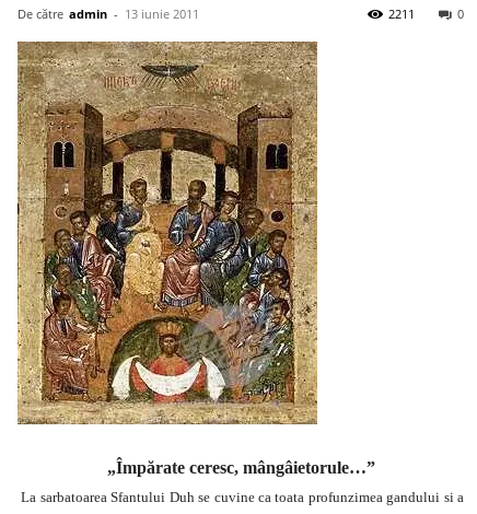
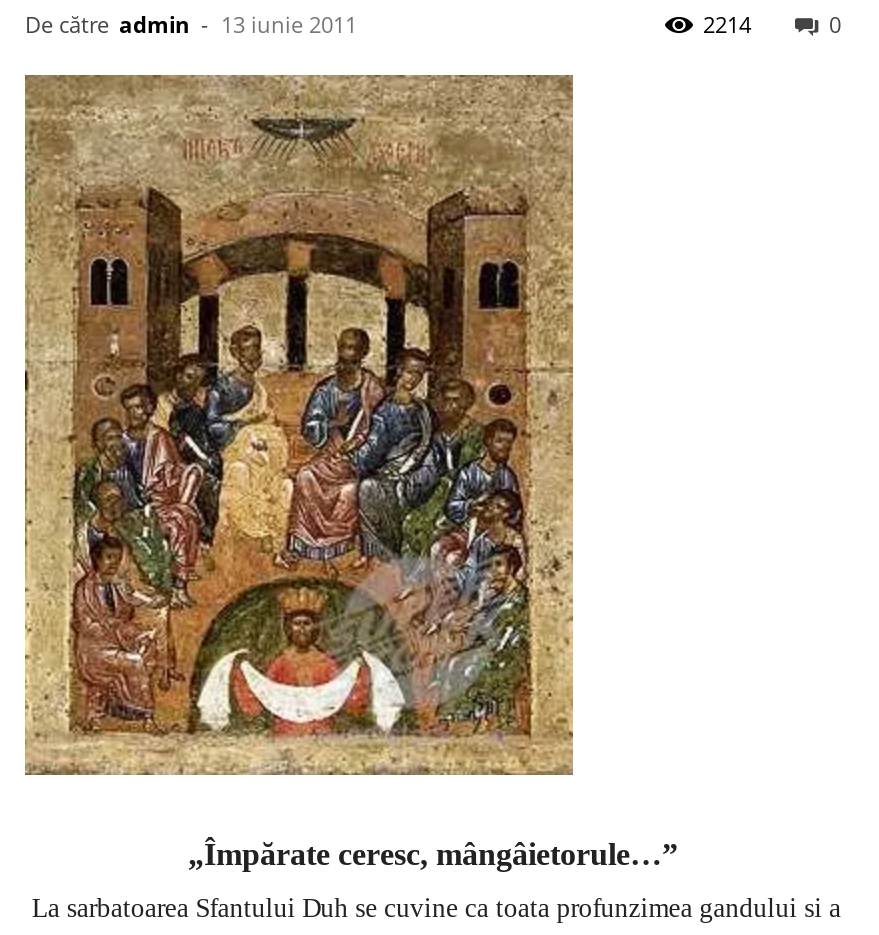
- 2211
+ 2214
